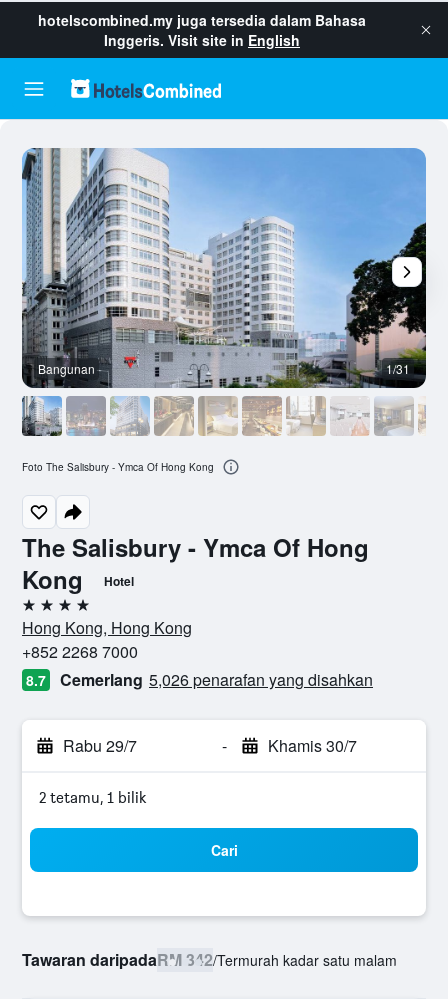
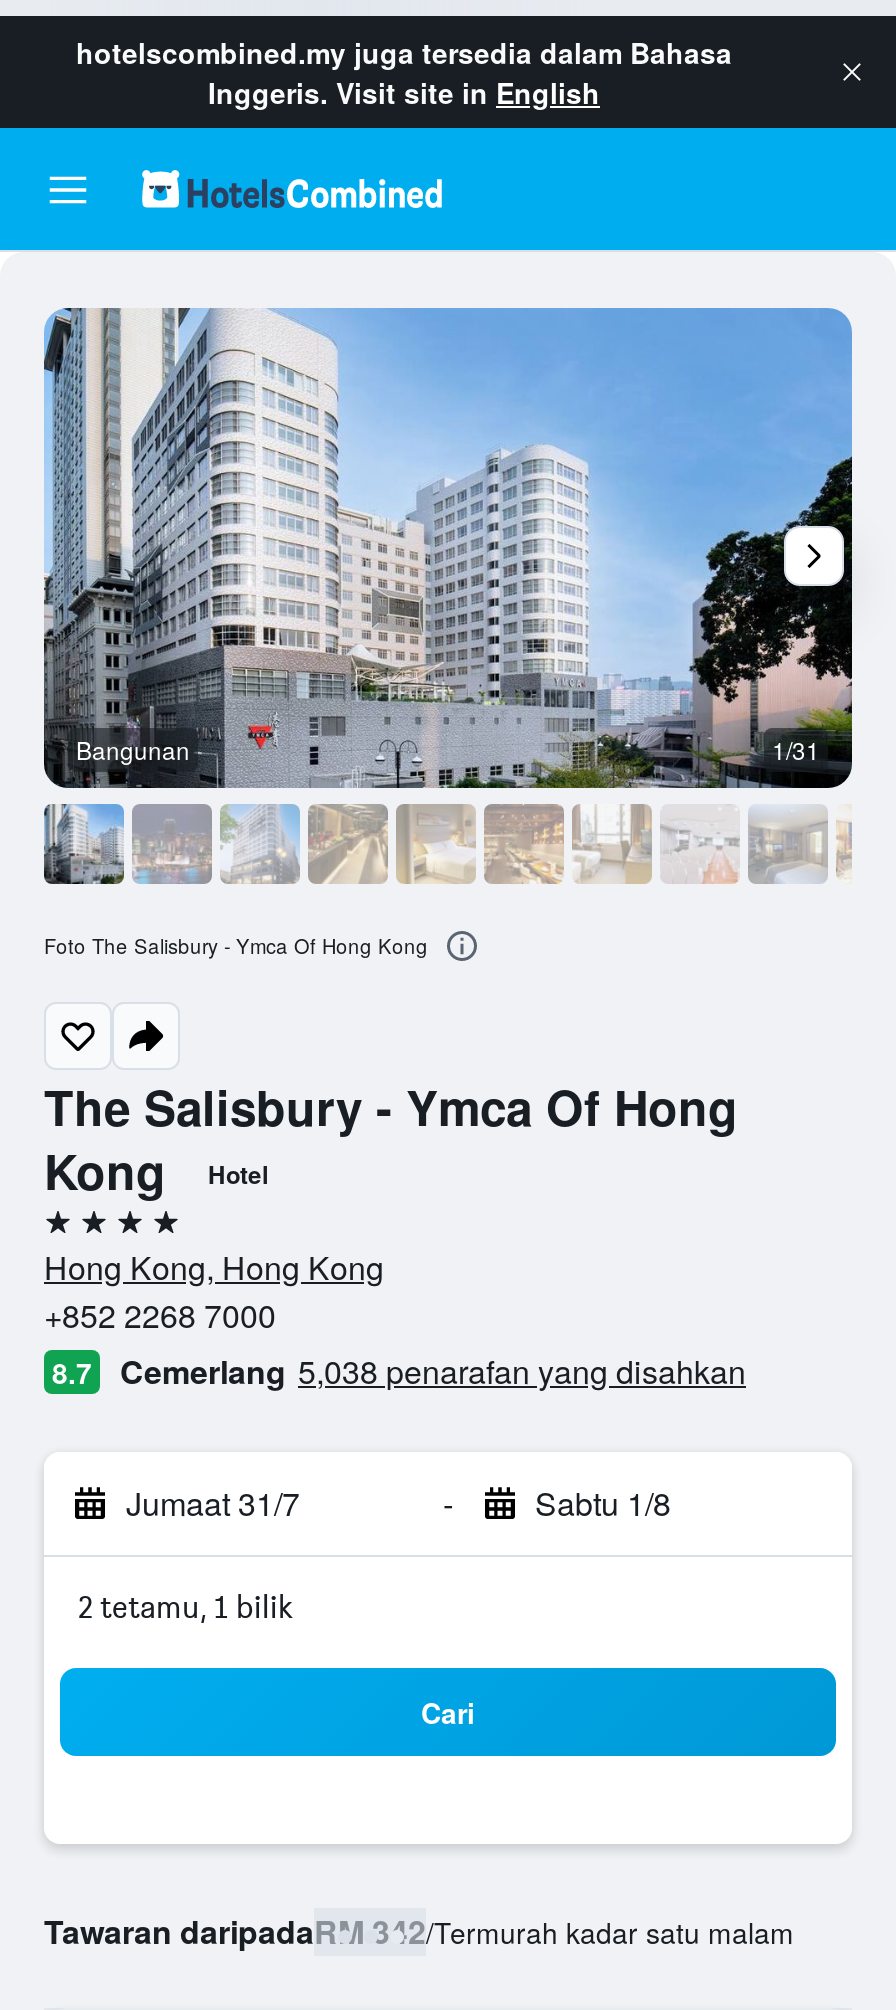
- Cemerlang 5,026 penarafan yang disahkan
+ Cemerlang 5,038 penarafan yang disahkan

- Rabu 29/7
+ Jumaat 31/7

- Khamis 30/7
+ Sabtu 1/8
